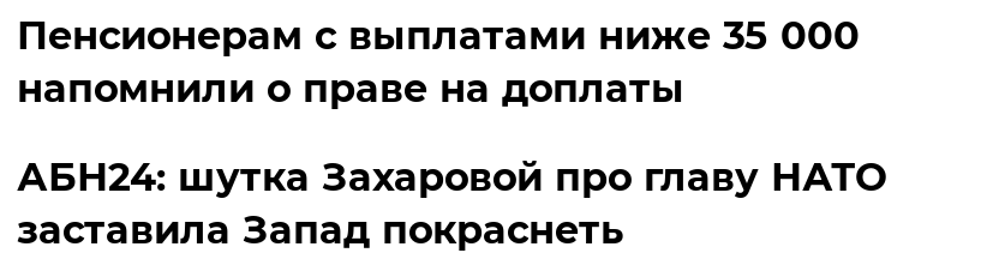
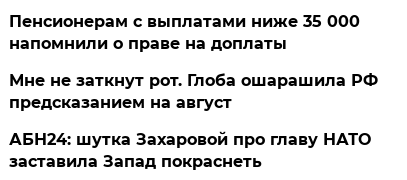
+ Мне не заткнут рот. Глоба ошарашила РФ
+ предсказанием на август
